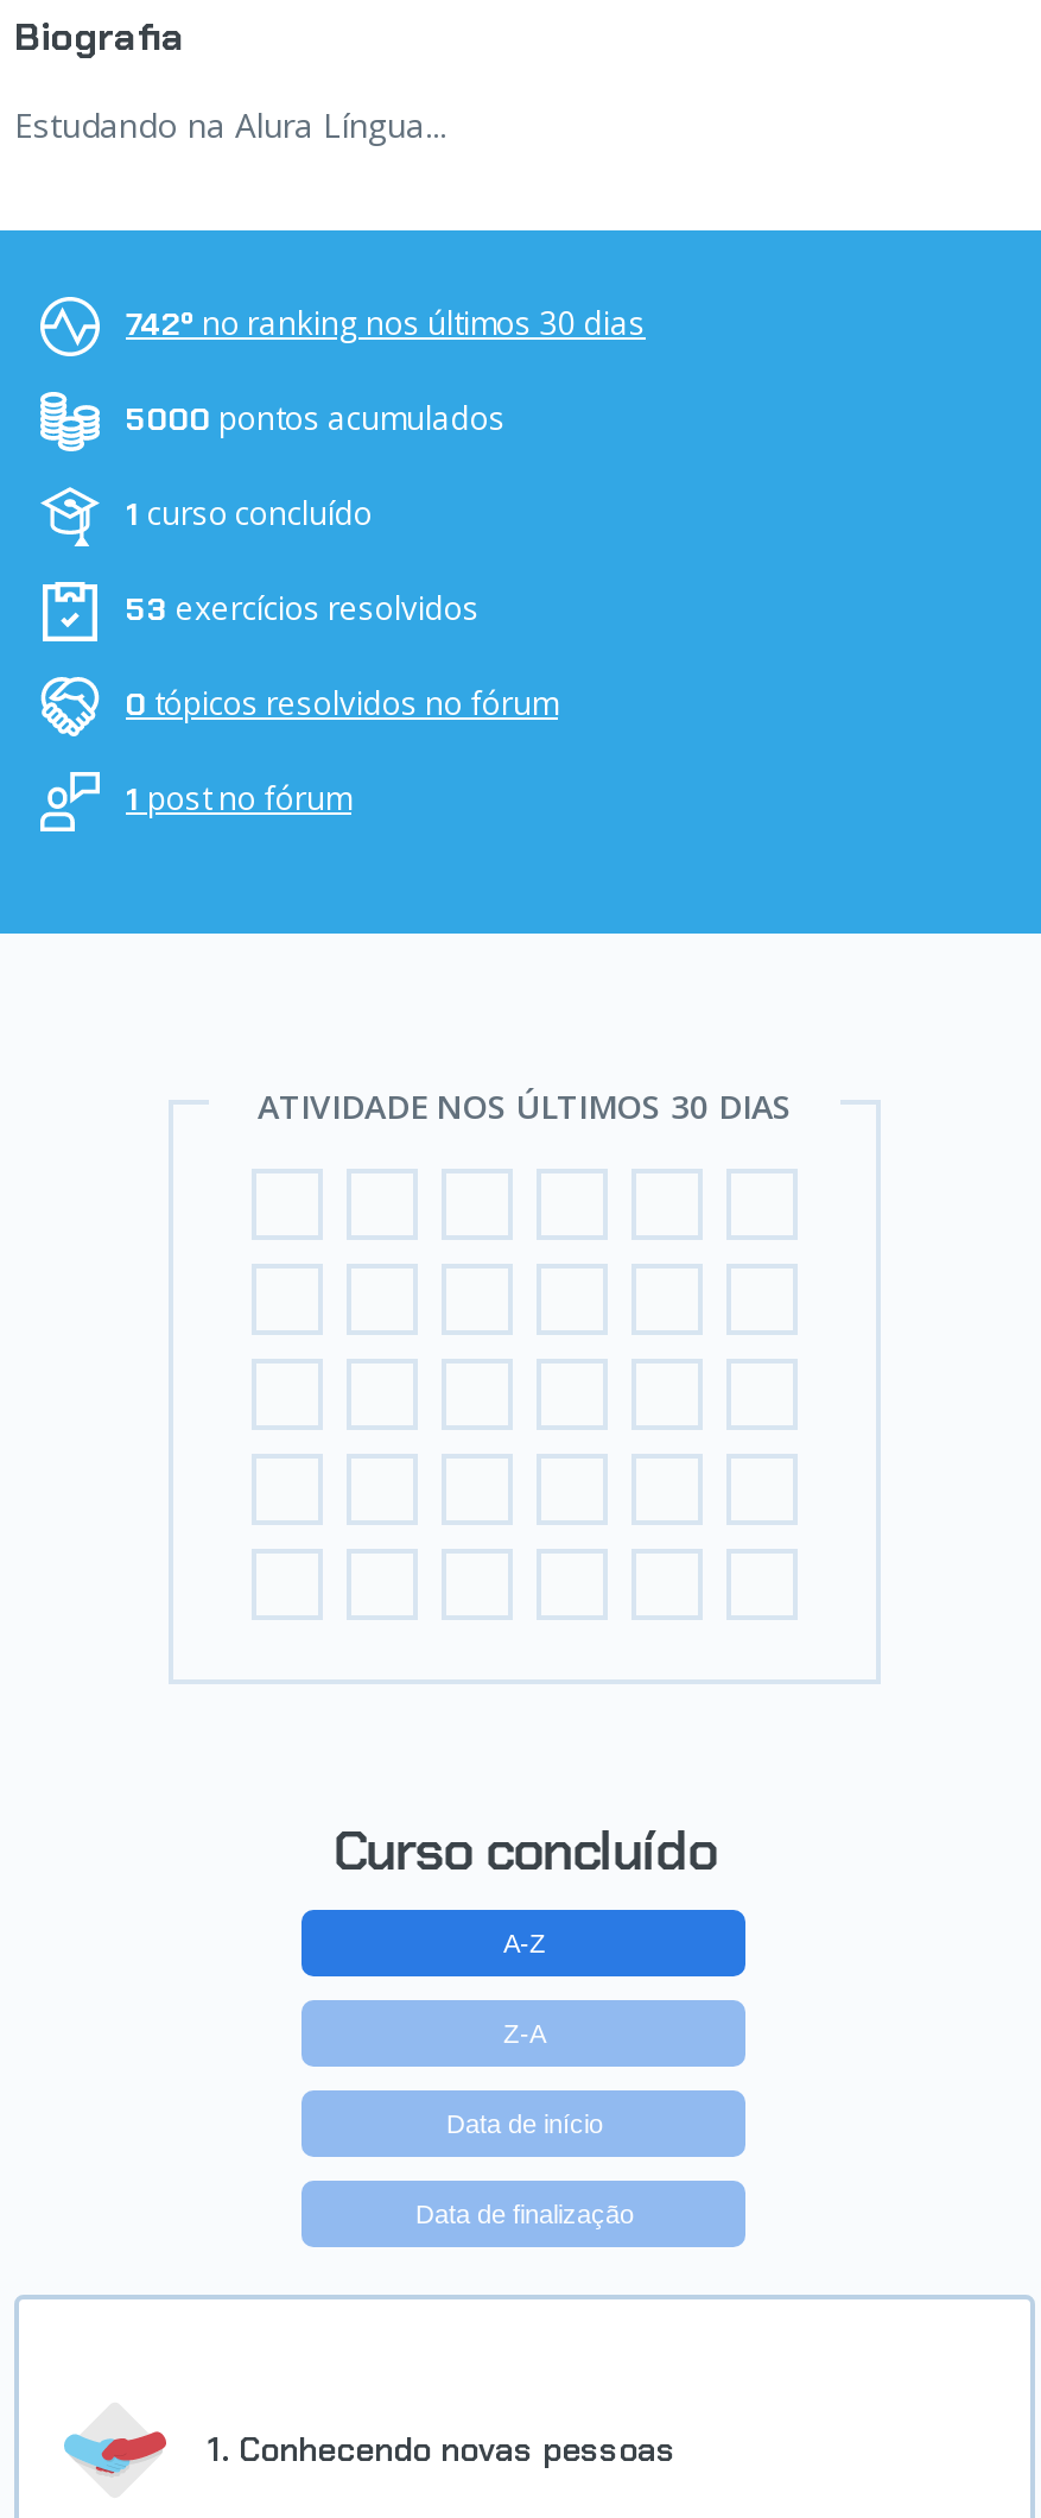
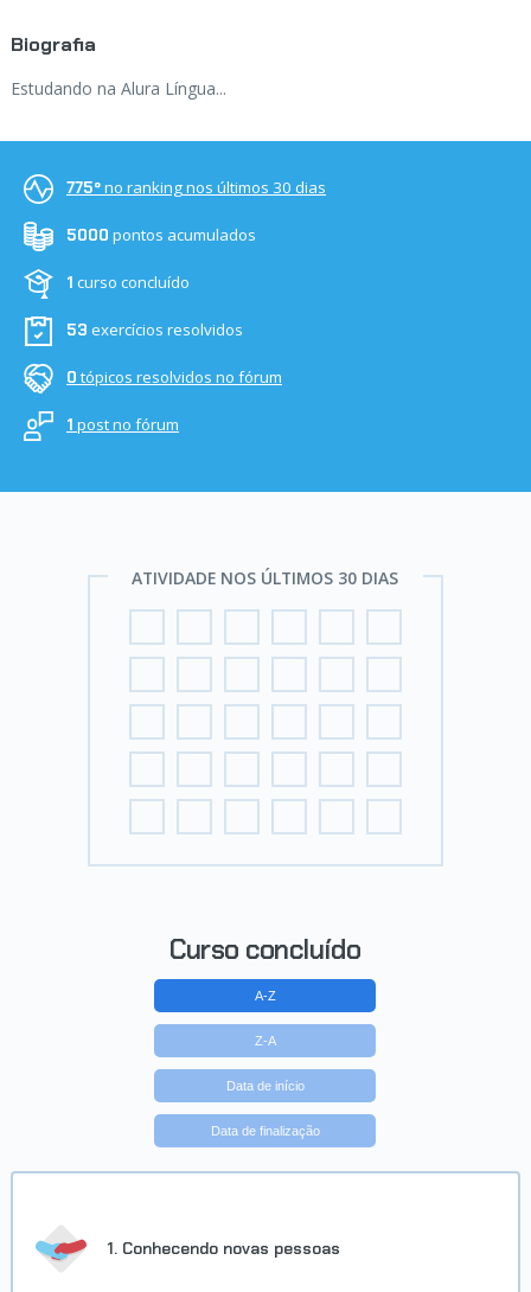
- 742º no ranking nos últimos 30 dias
+ 775º no ranking nos últimos 30 dias
